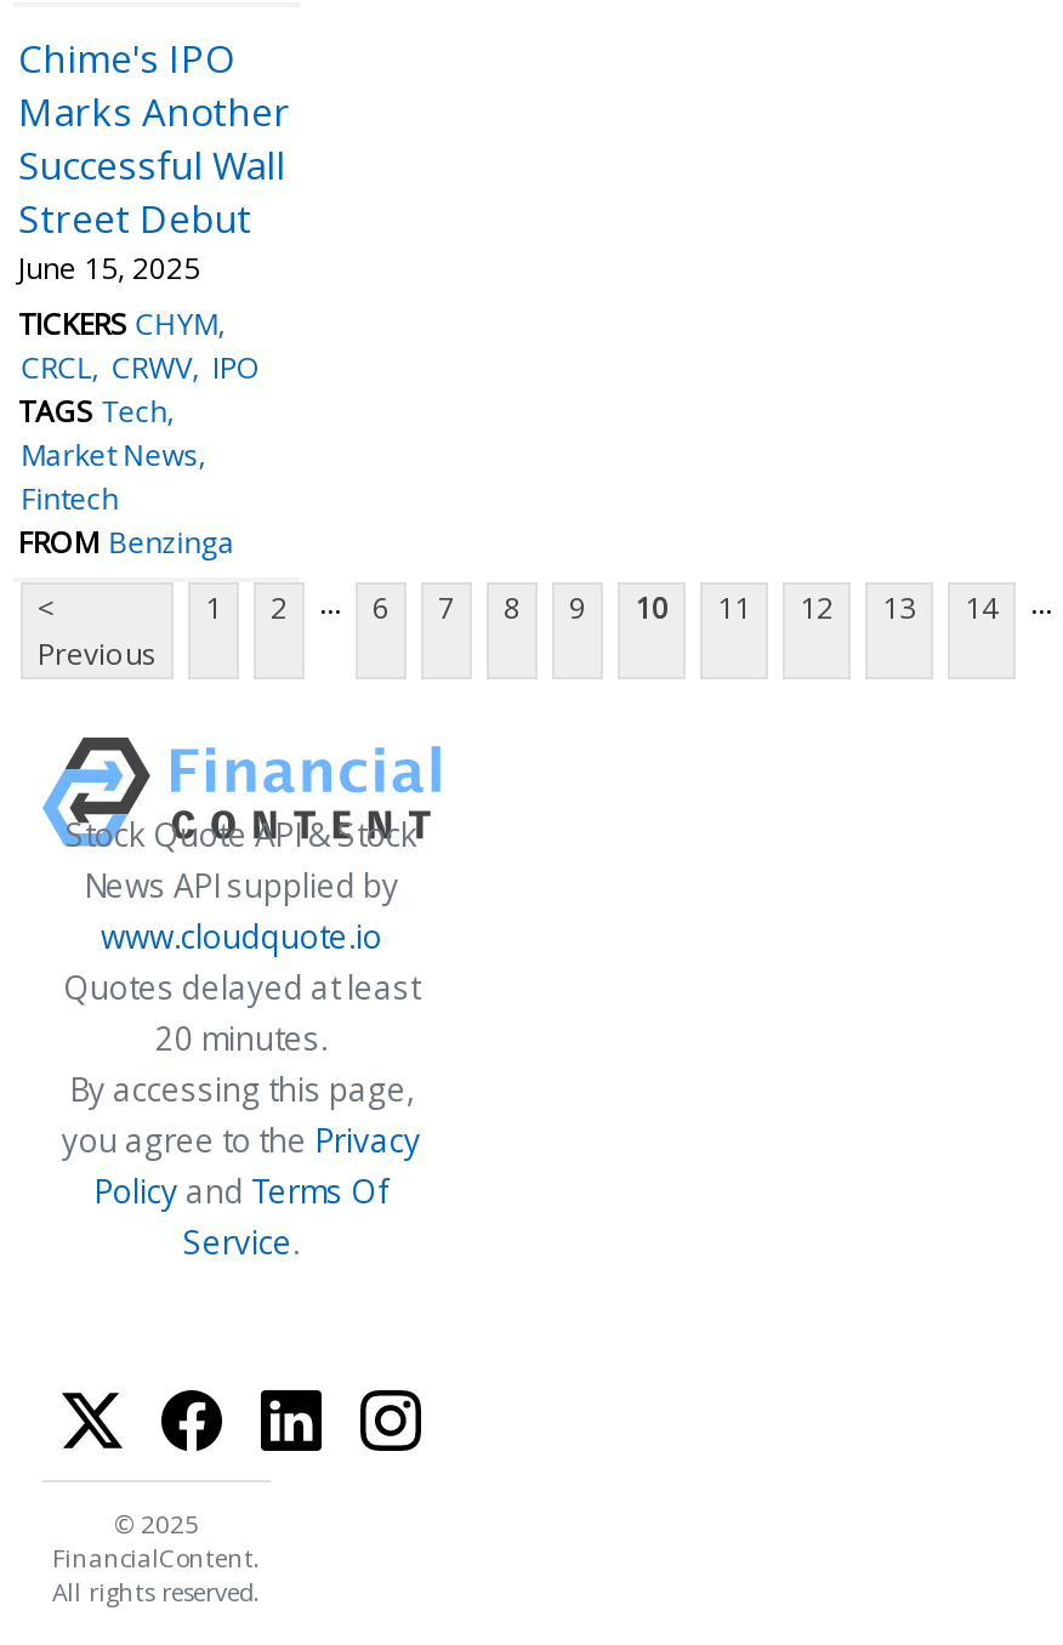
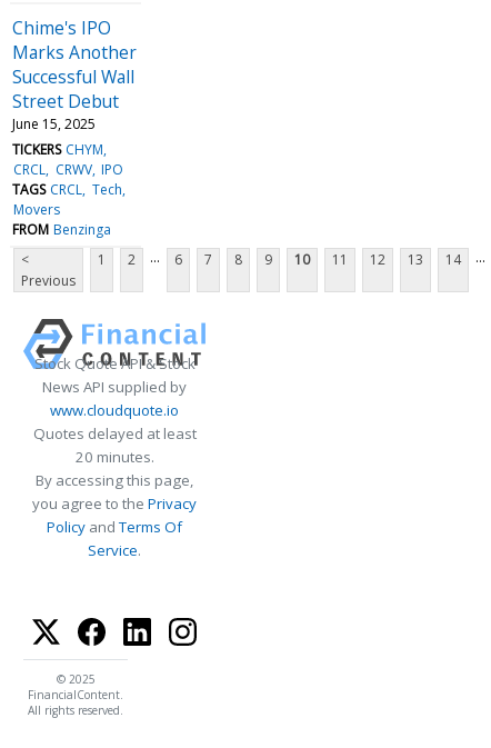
- TAGS Tech
- Market News
- Fintech
+ TAGS CRCL Tech
+ Movers
